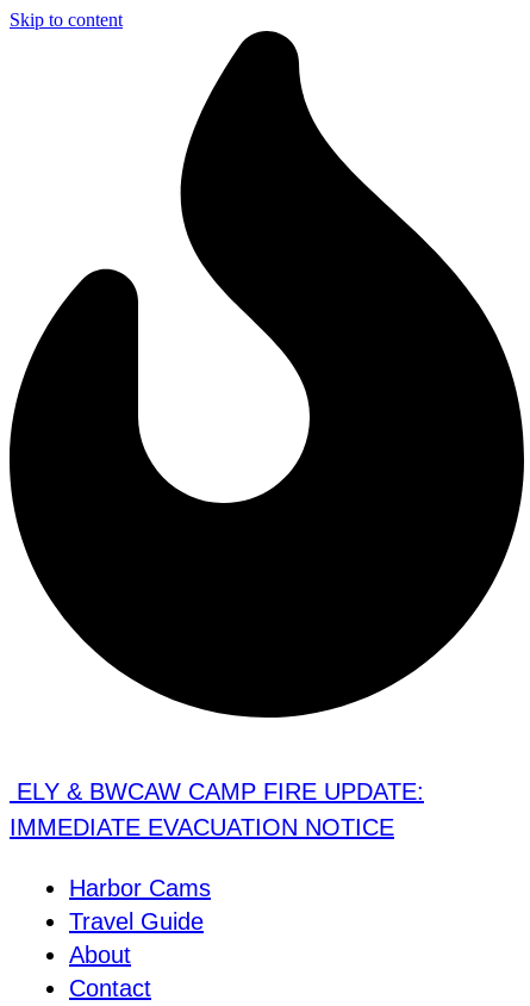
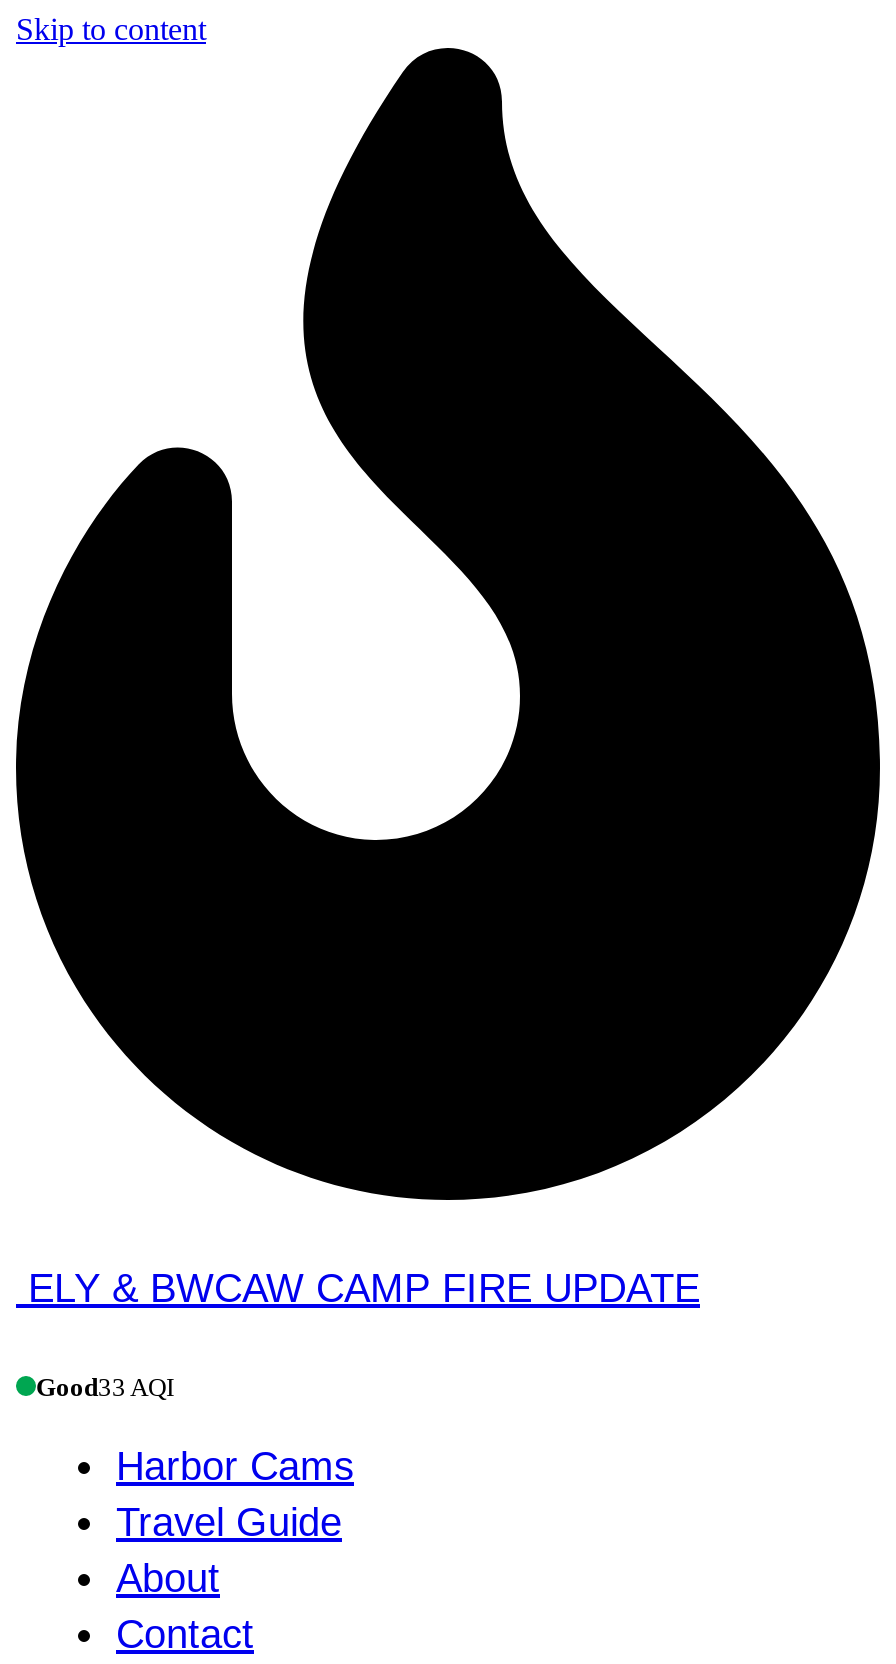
- ELY & BWCAW CAMP FIRE UPDATE:
- IMMEDIATE EVACUATION NOTICE
+ ELY & BWCAW CAMP FIRE UPDATE
+ Good33 AQI
